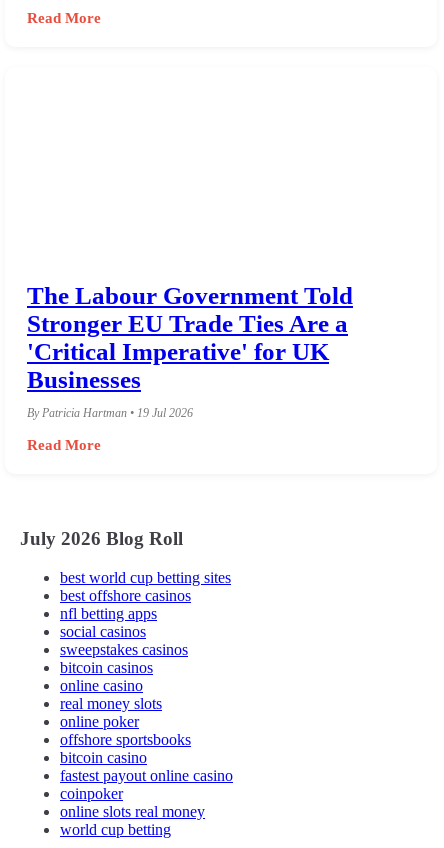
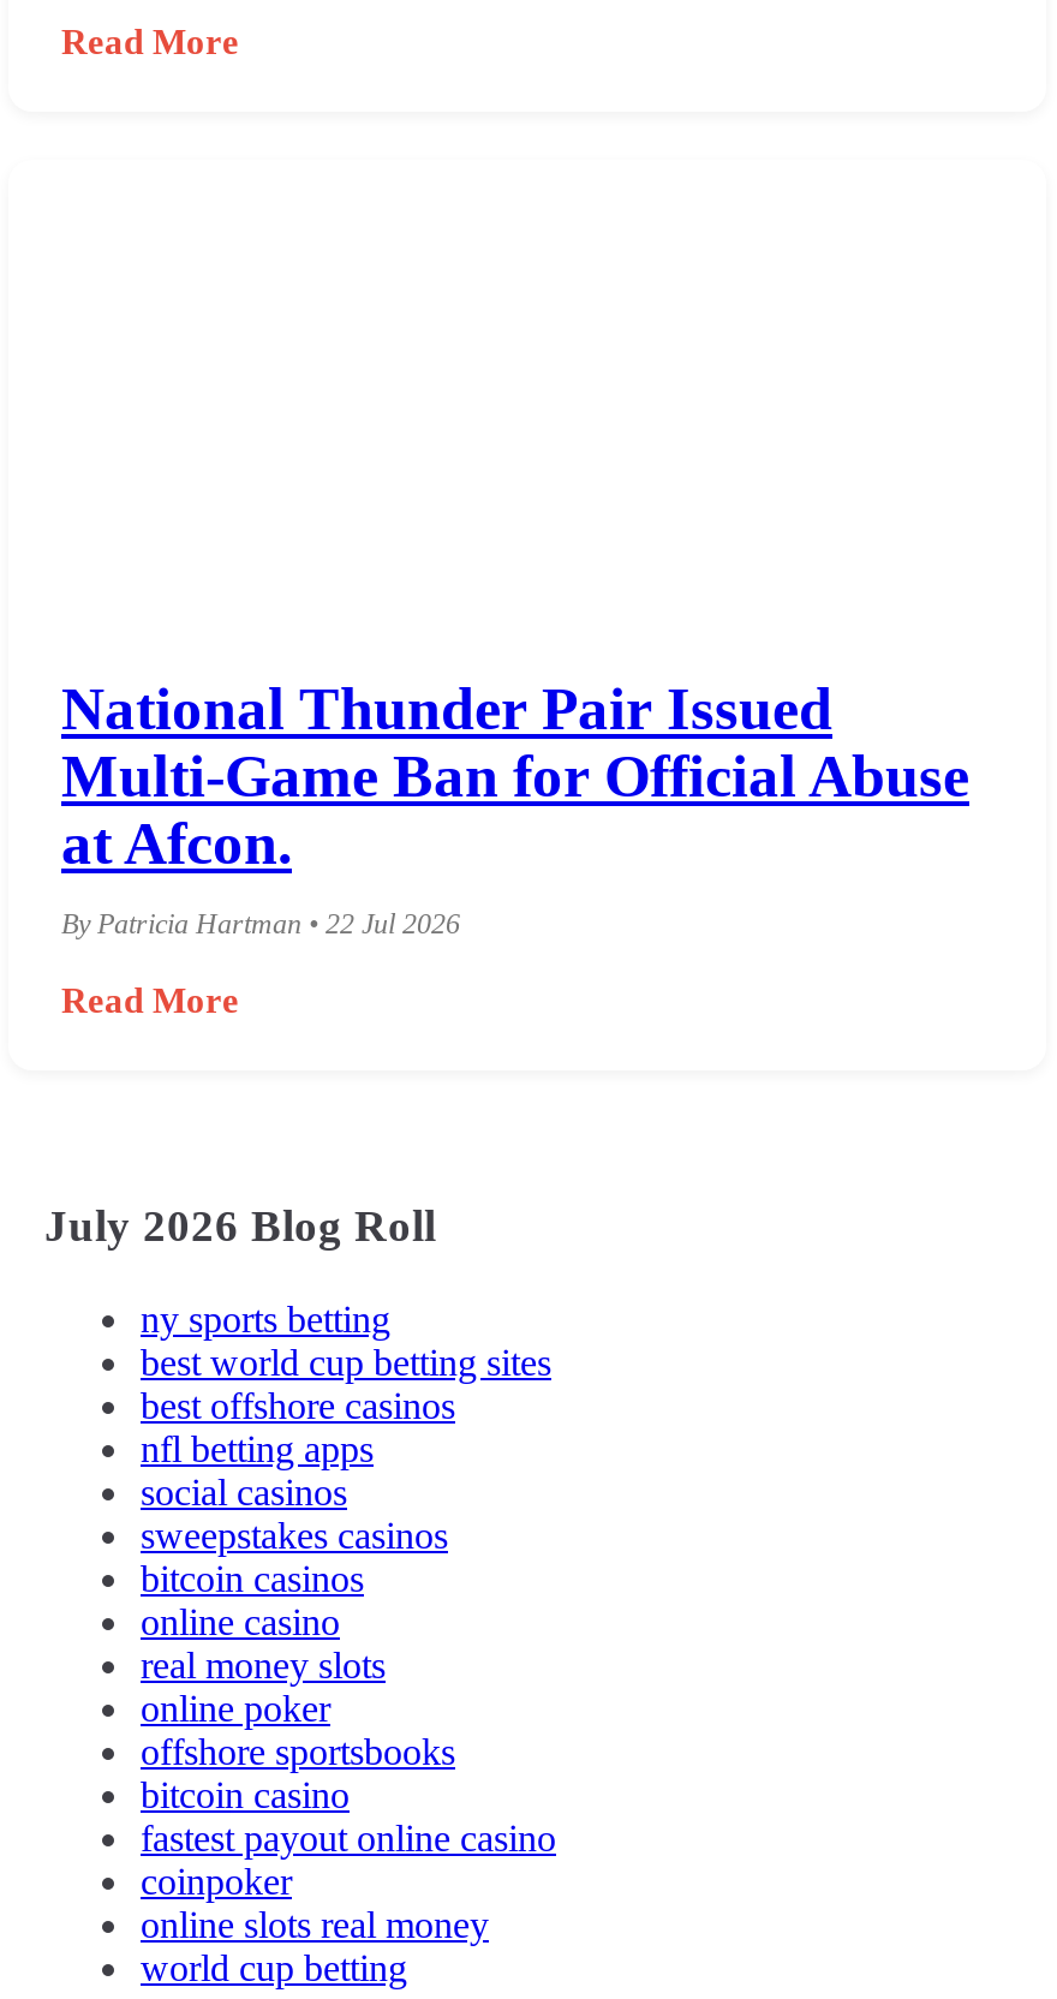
- The Labour Government Told
- Stronger EU Trade Ties Are a
- 'Critical Imperative' for UK
- Businesses
+ National Thunder Pair Issued
+ Multi-Game Ban for Official Abuse
+ at Afcon.

- By Patricia Hartman • 19 Jul 2026
+ By Patricia Hartman • 22 Jul 2026

moved up: Read More | July 2026 Blog Roll

+ ny sports betting
